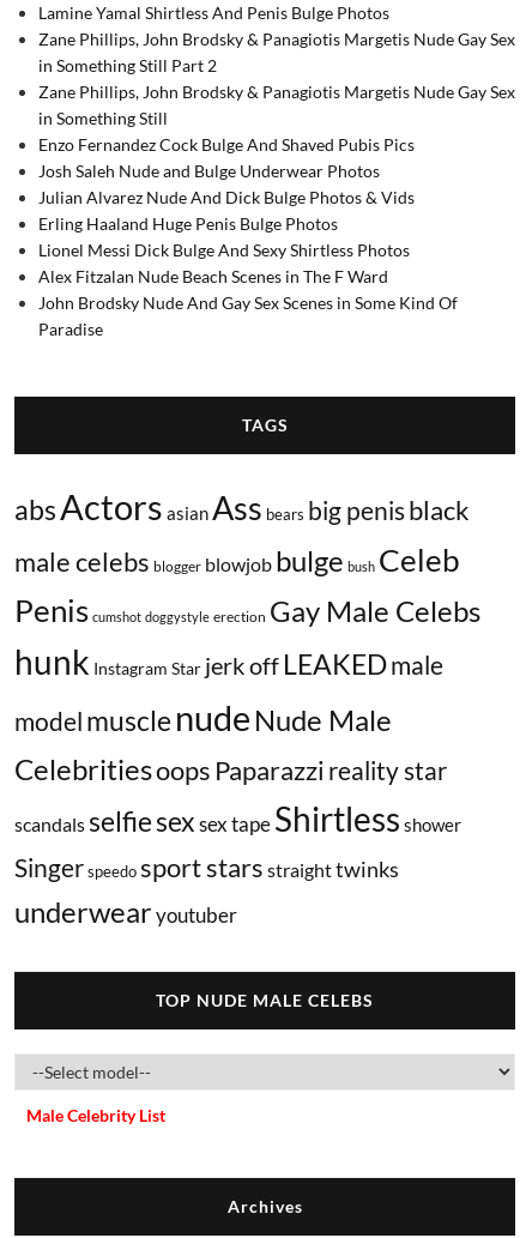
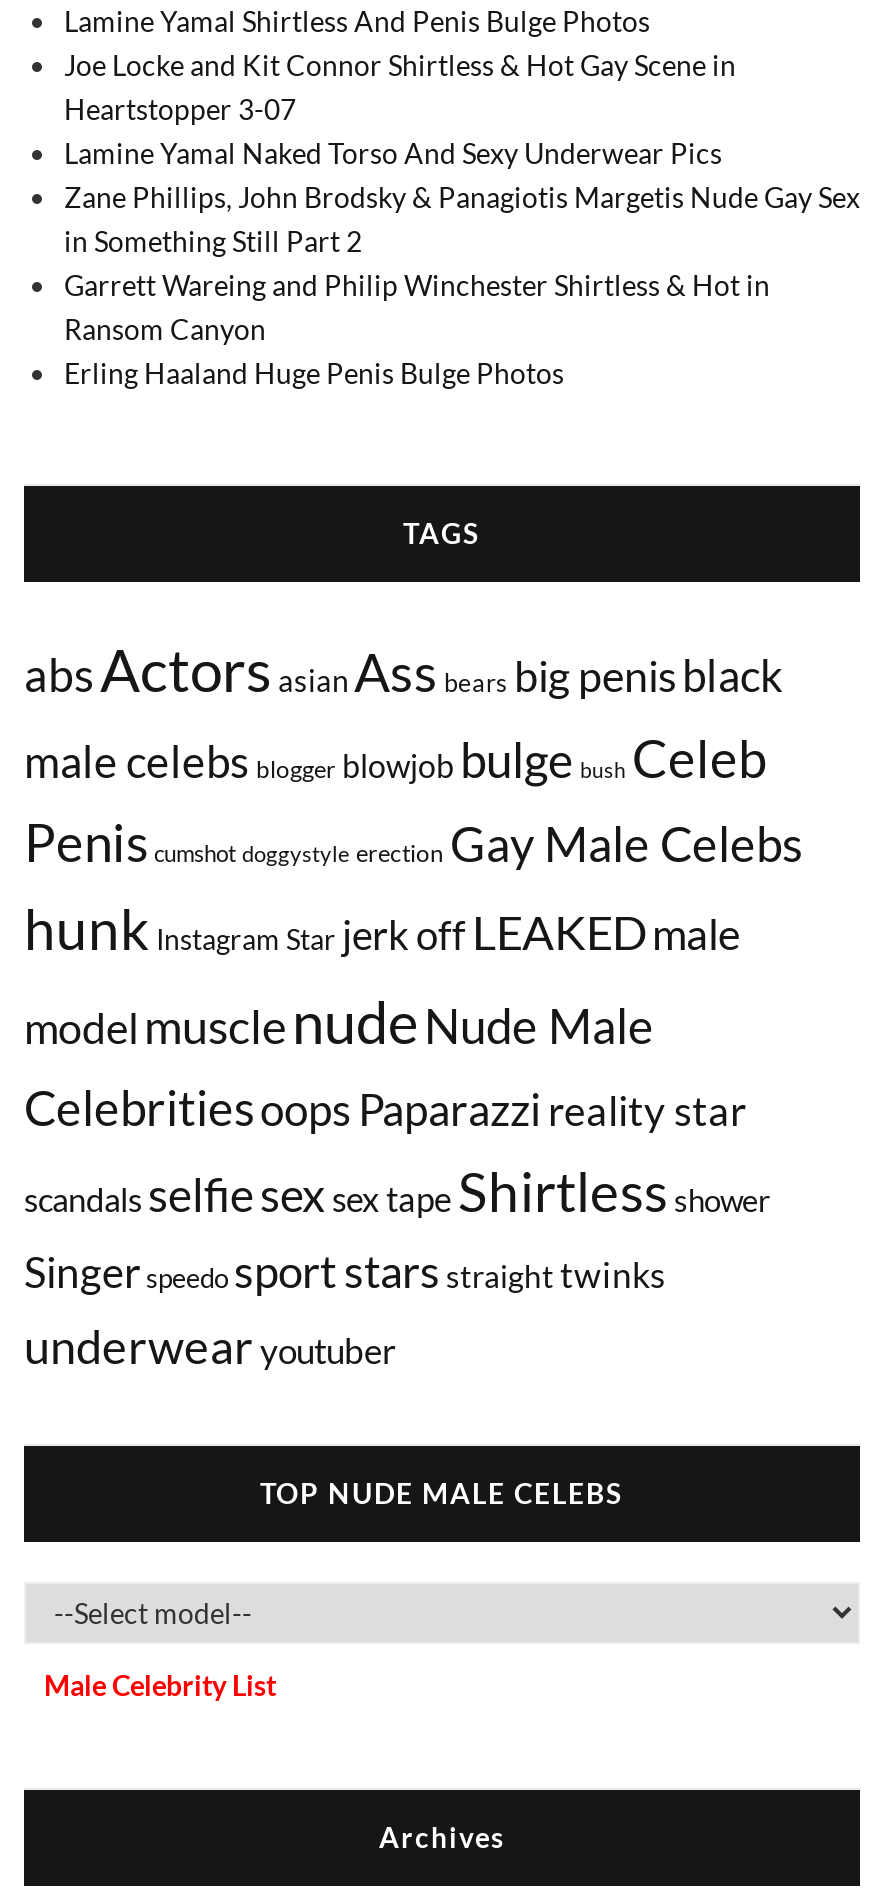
+ Joe Locke and Kit Connor Shirtless & Hot Gay Scene in
+ Heartstopper 3-07
+ Lamine Yamal Naked Torso And Sexy Underwear Pics

moved down: Zane Phillips, John Brodsky & Panagiotis Margetis Nude Gay Sex | in Something Still Part 2

- Zane Phillips, John Brodsky & Panagiotis Margetis Nude Gay Sex
- in Something Still
- Enzo Fernandez Cock Bulge And Shaved Pubis Pics
- Josh Saleh Nude and Bulge Underwear Photos
- Julian Alvarez Nude And Dick Bulge Photos & Vids
+ Garrett Wareing and Philip Winchester Shirtless & Hot in
+ Ransom Canyon

- Lionel Messi Dick Bulge And Sexy Shirtless Photos
- Alex Fitzalan Nude Beach Scenes in The F Ward
- John Brodsky Nude And Gay Sex Scenes in Some Kind Of
- Paradise
